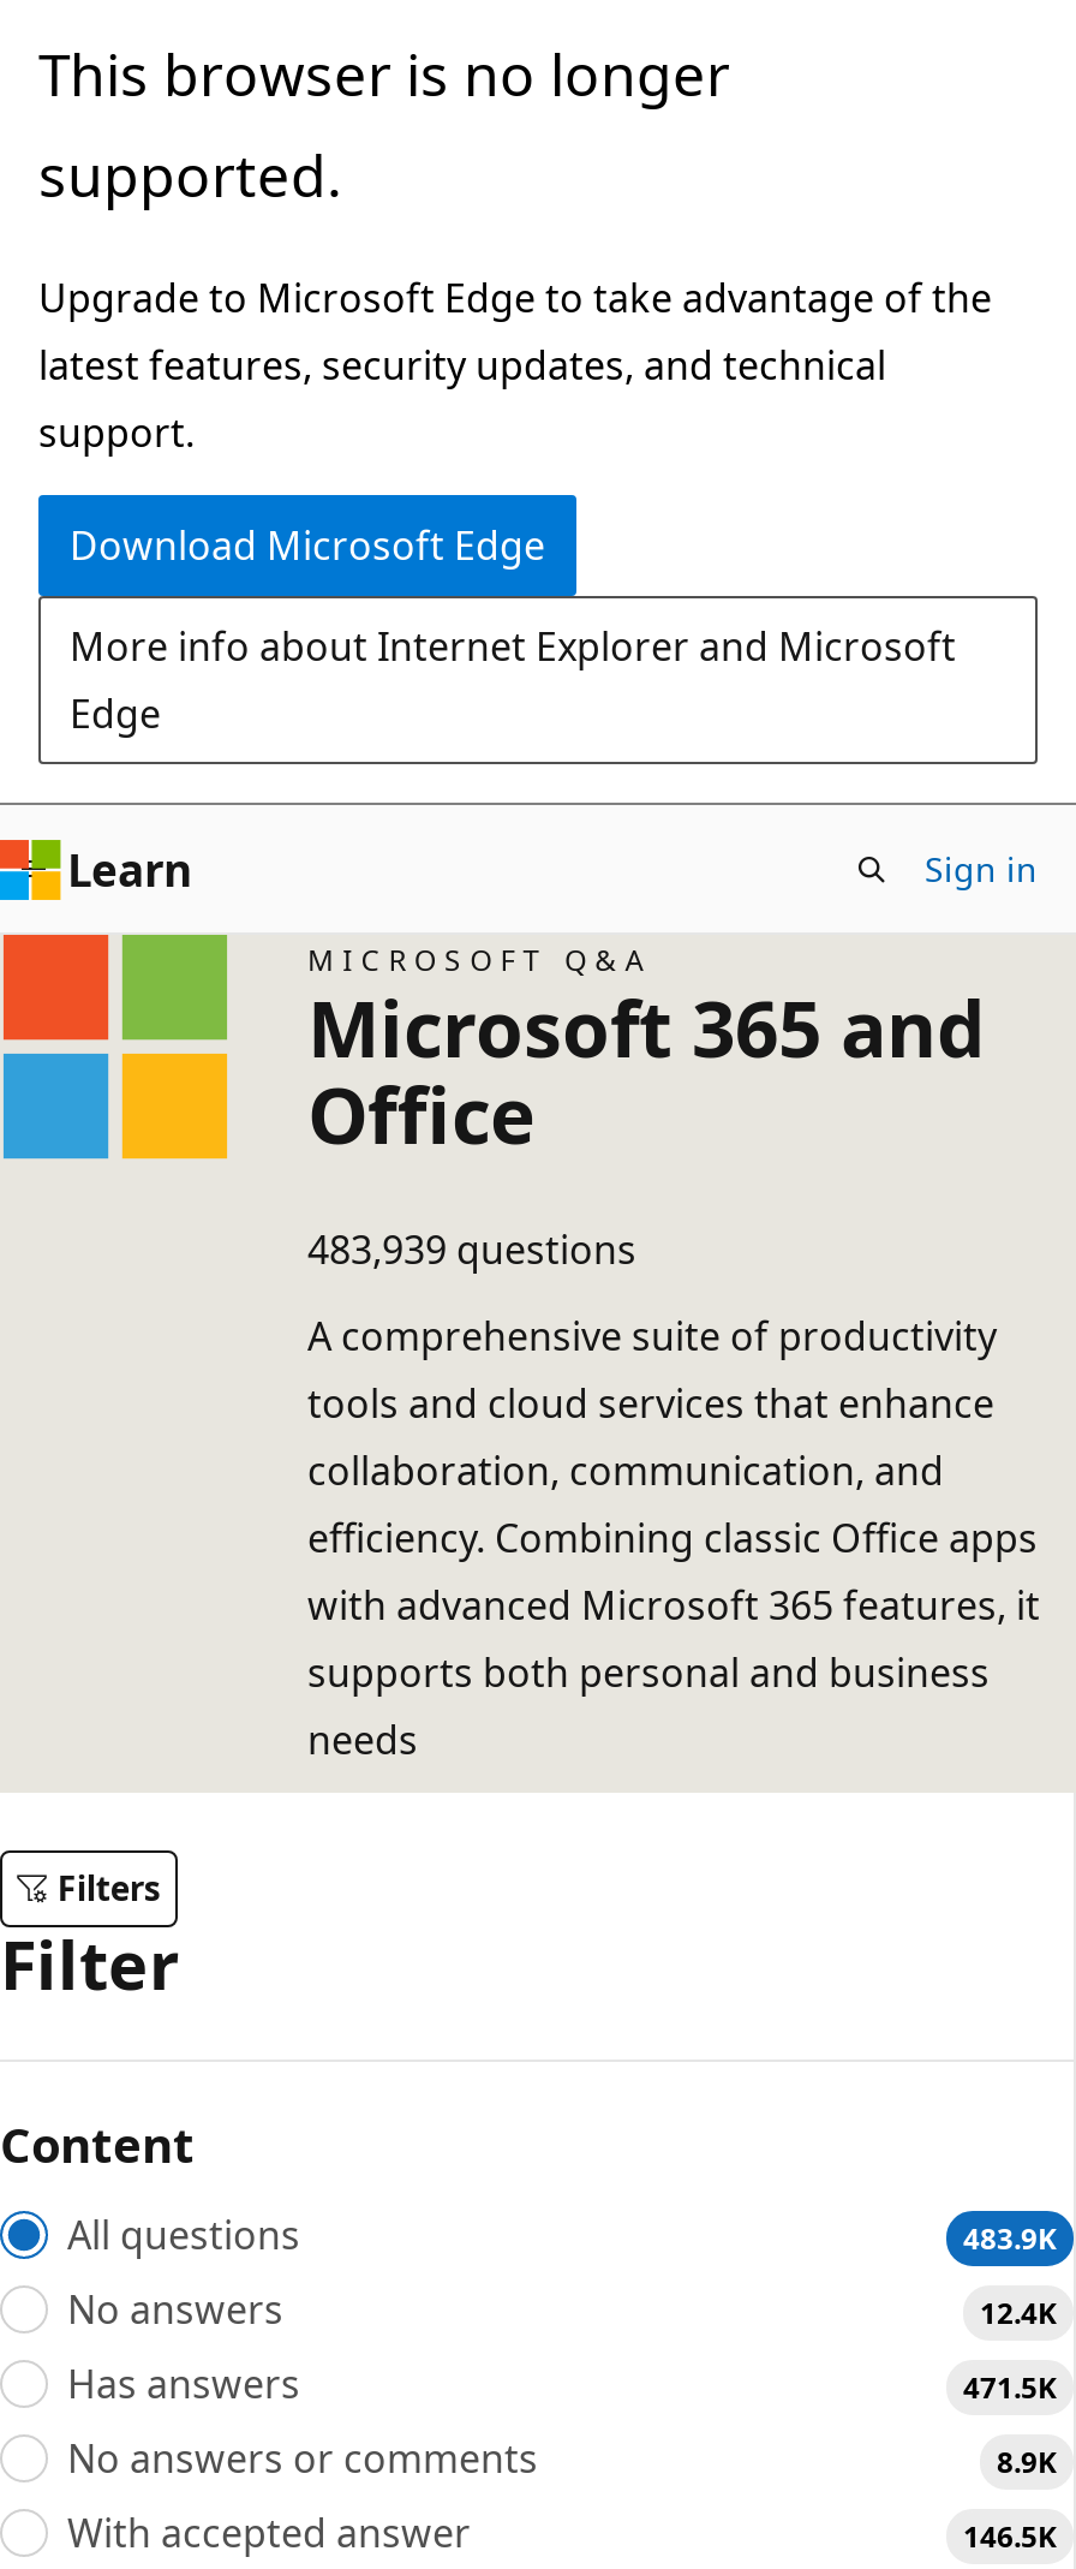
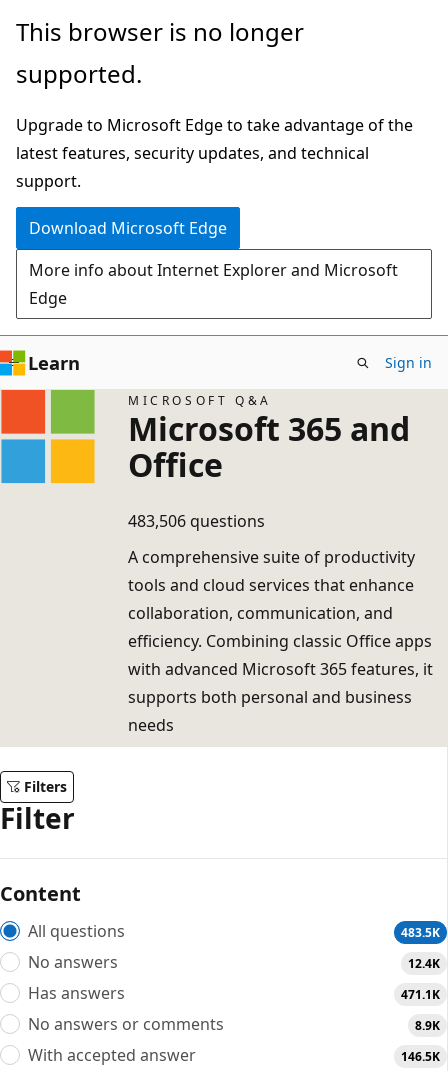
- 483,939 questions
+ 483,506 questions

- 483.9K
+ 483.5K

- 471.5K
+ 471.1K
